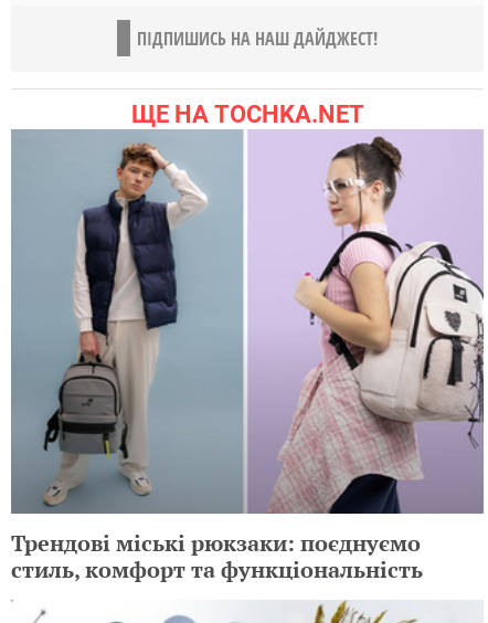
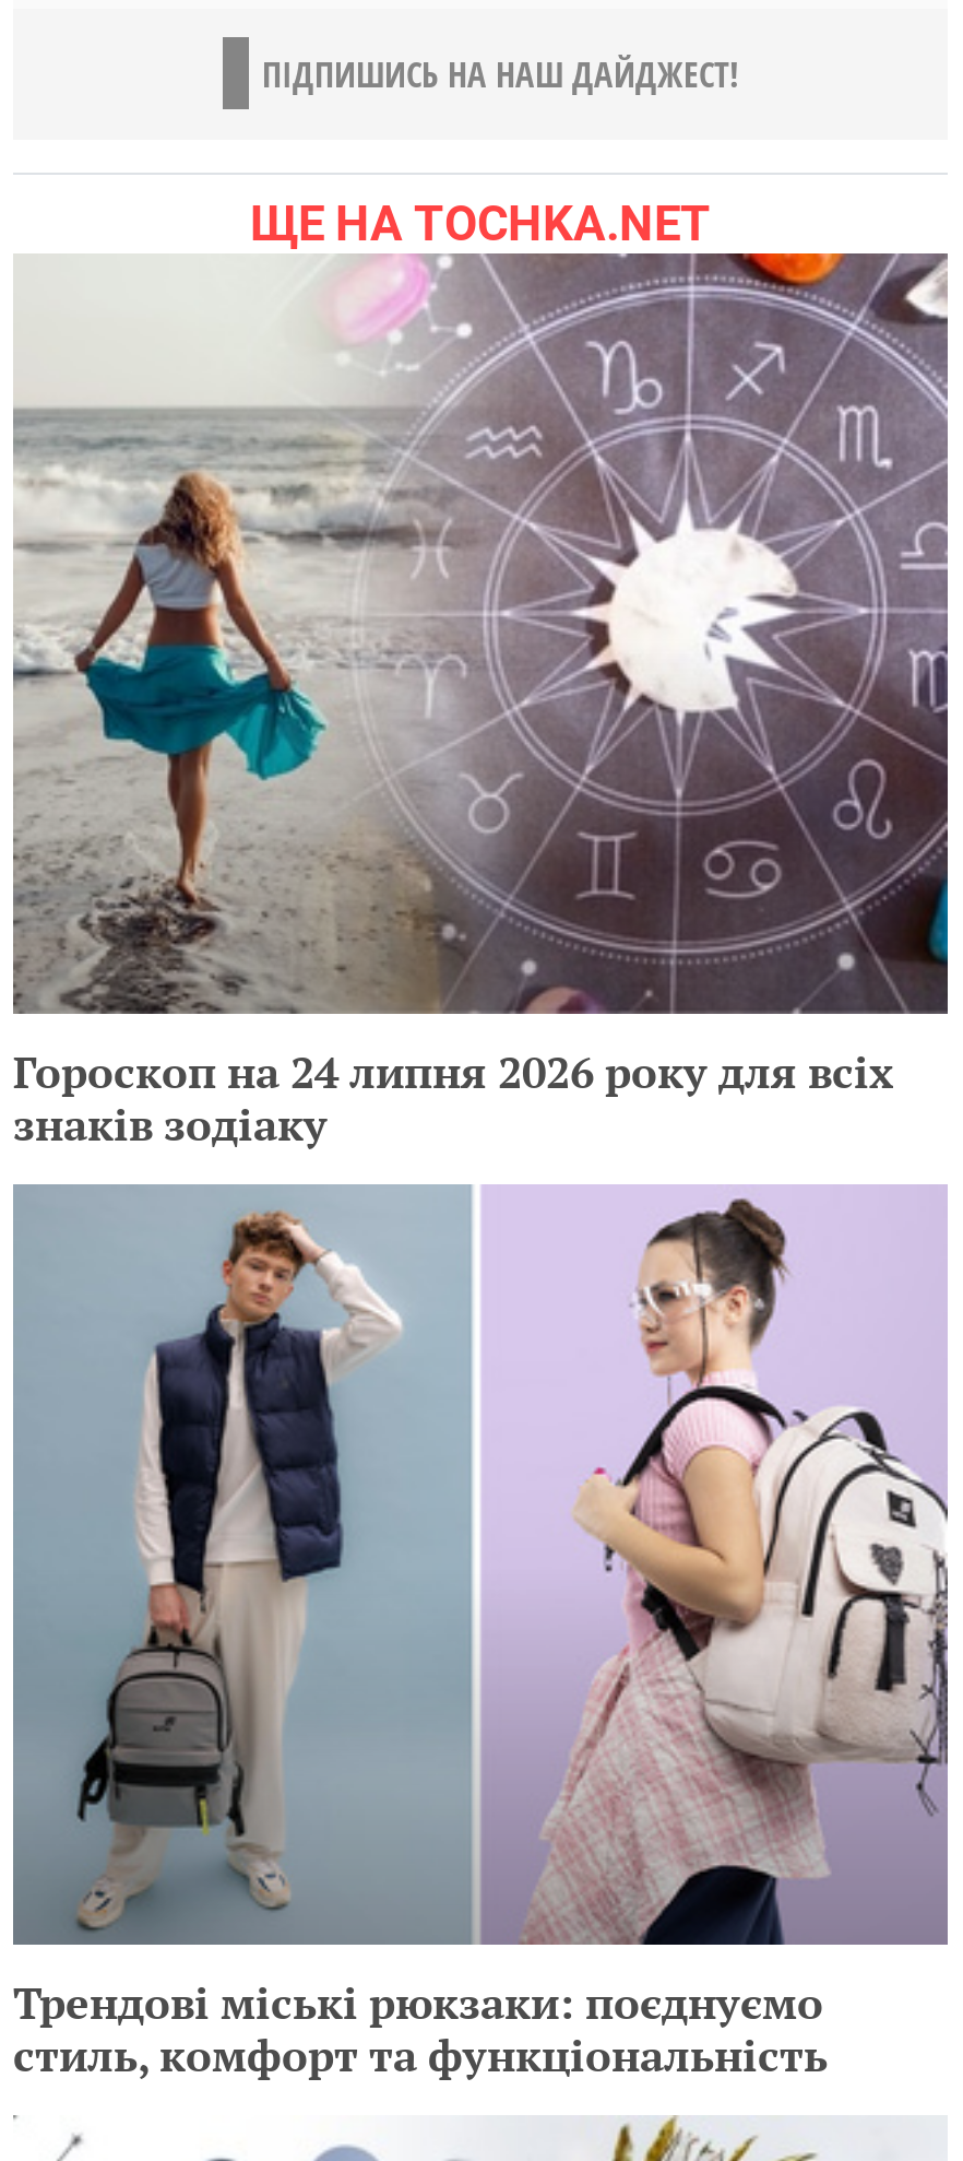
+ [image]
+ Гороскоп на 24 липня 2026 року для всіх
+ знаків зодіаку
